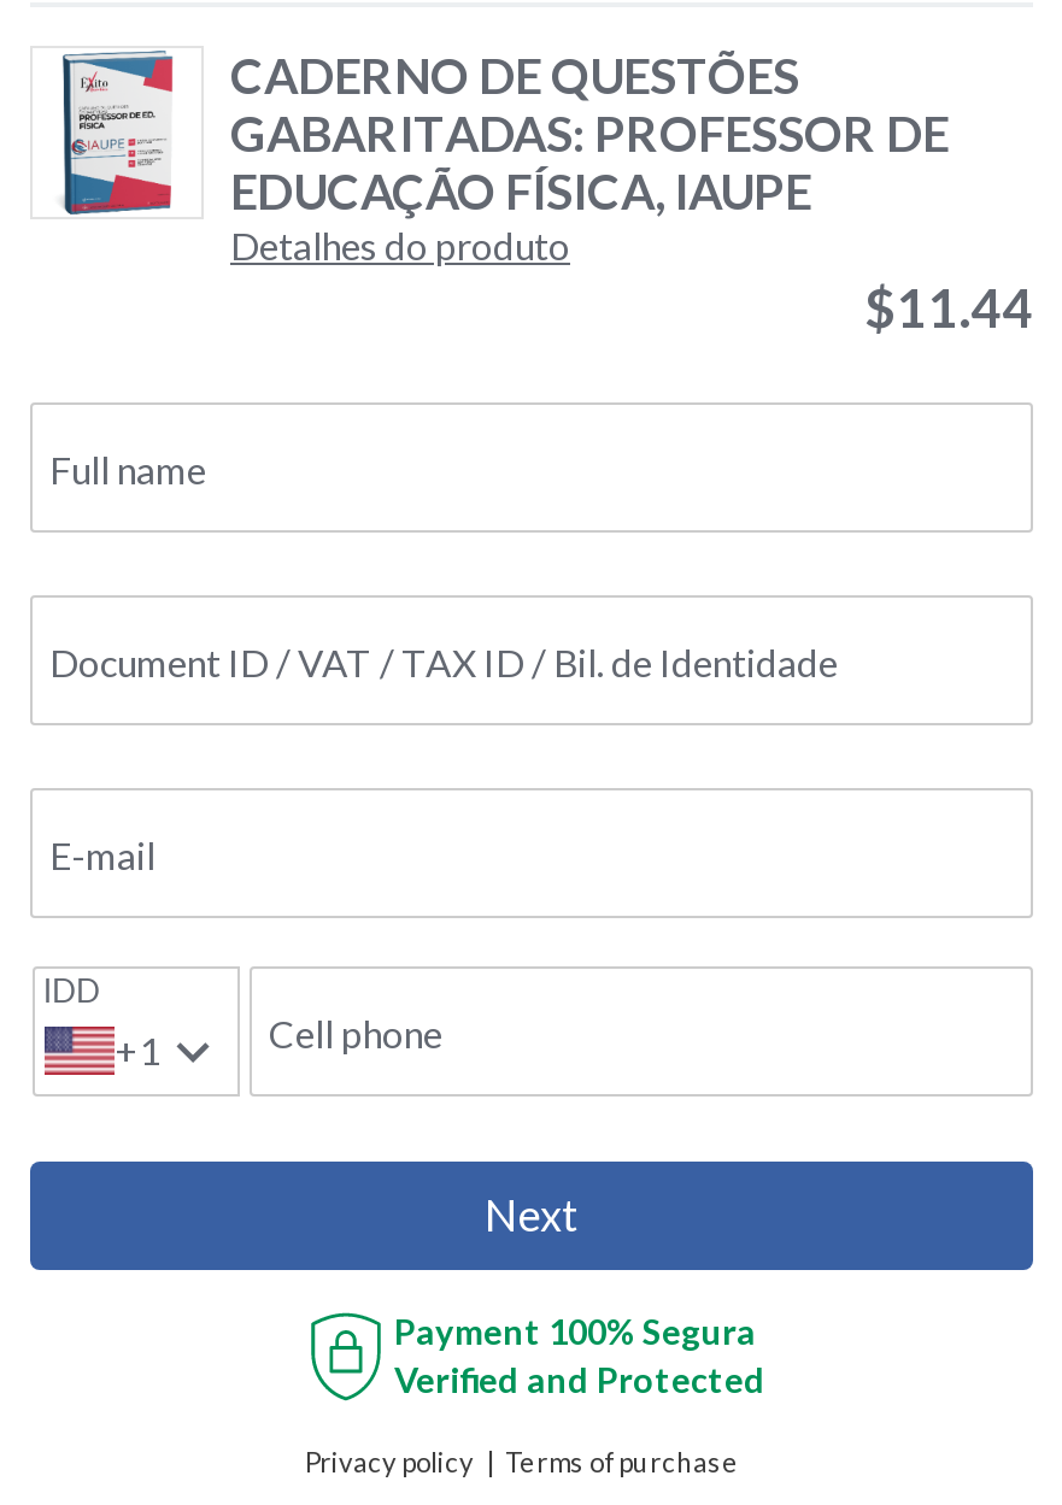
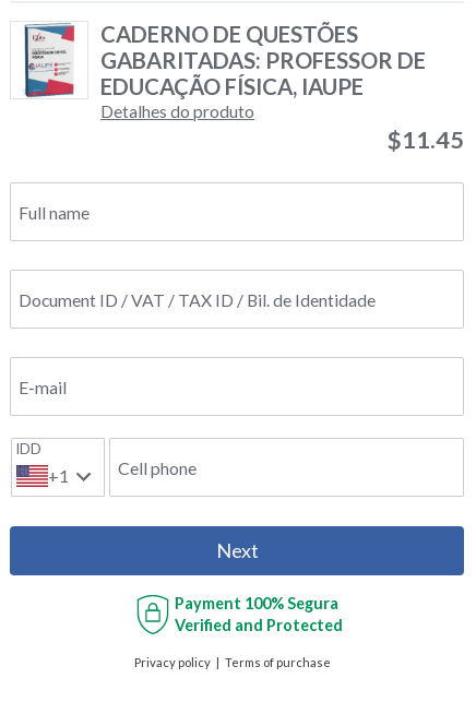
- $11.44
+ $11.45
